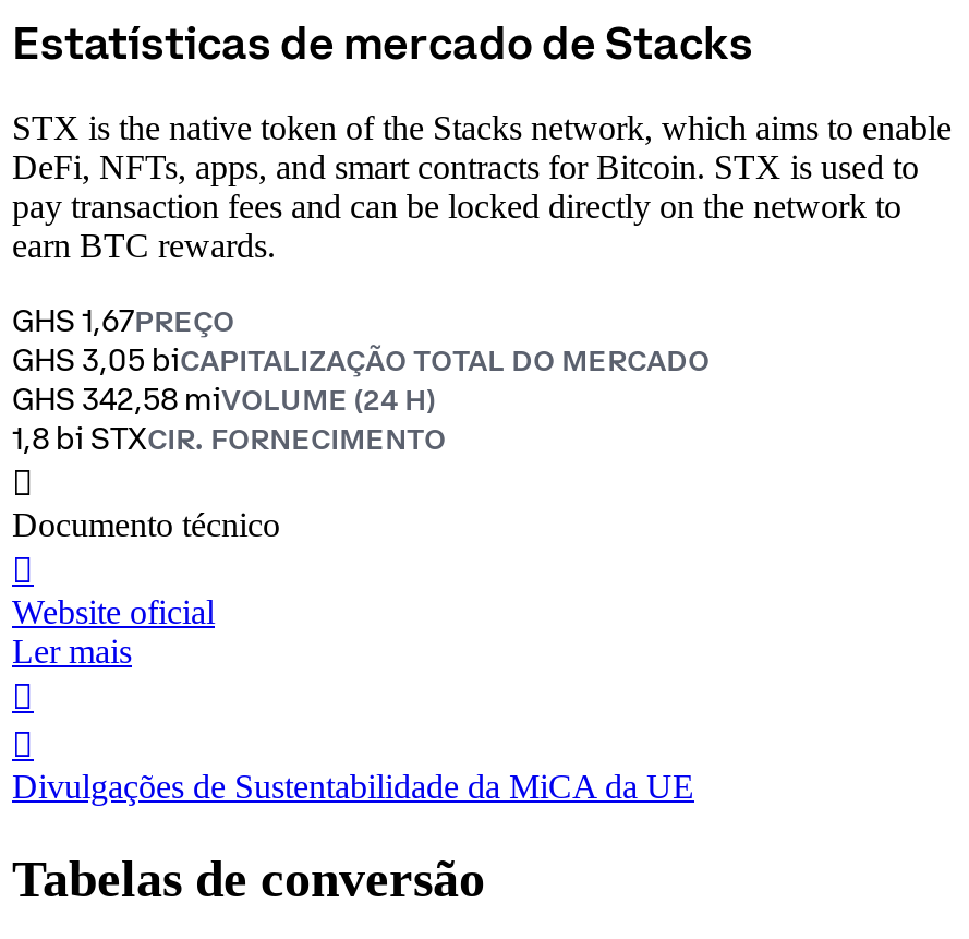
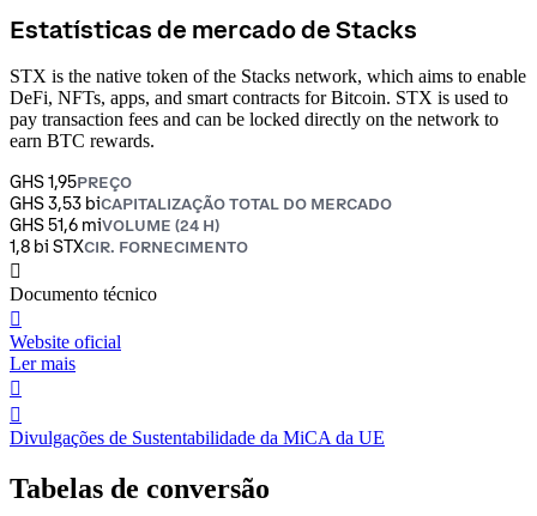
- GHS 1,67PREÇO
+ GHS 1,95PREÇO

- GHS 3,05 biCAPITALIZAÇÃO TOTAL DO MERCADO
+ GHS 3,53 biCAPITALIZAÇÃO TOTAL DO MERCADO

- GHS 342,58 miVOLUME (24 H)
+ GHS 51,6 miVOLUME (24 H)
